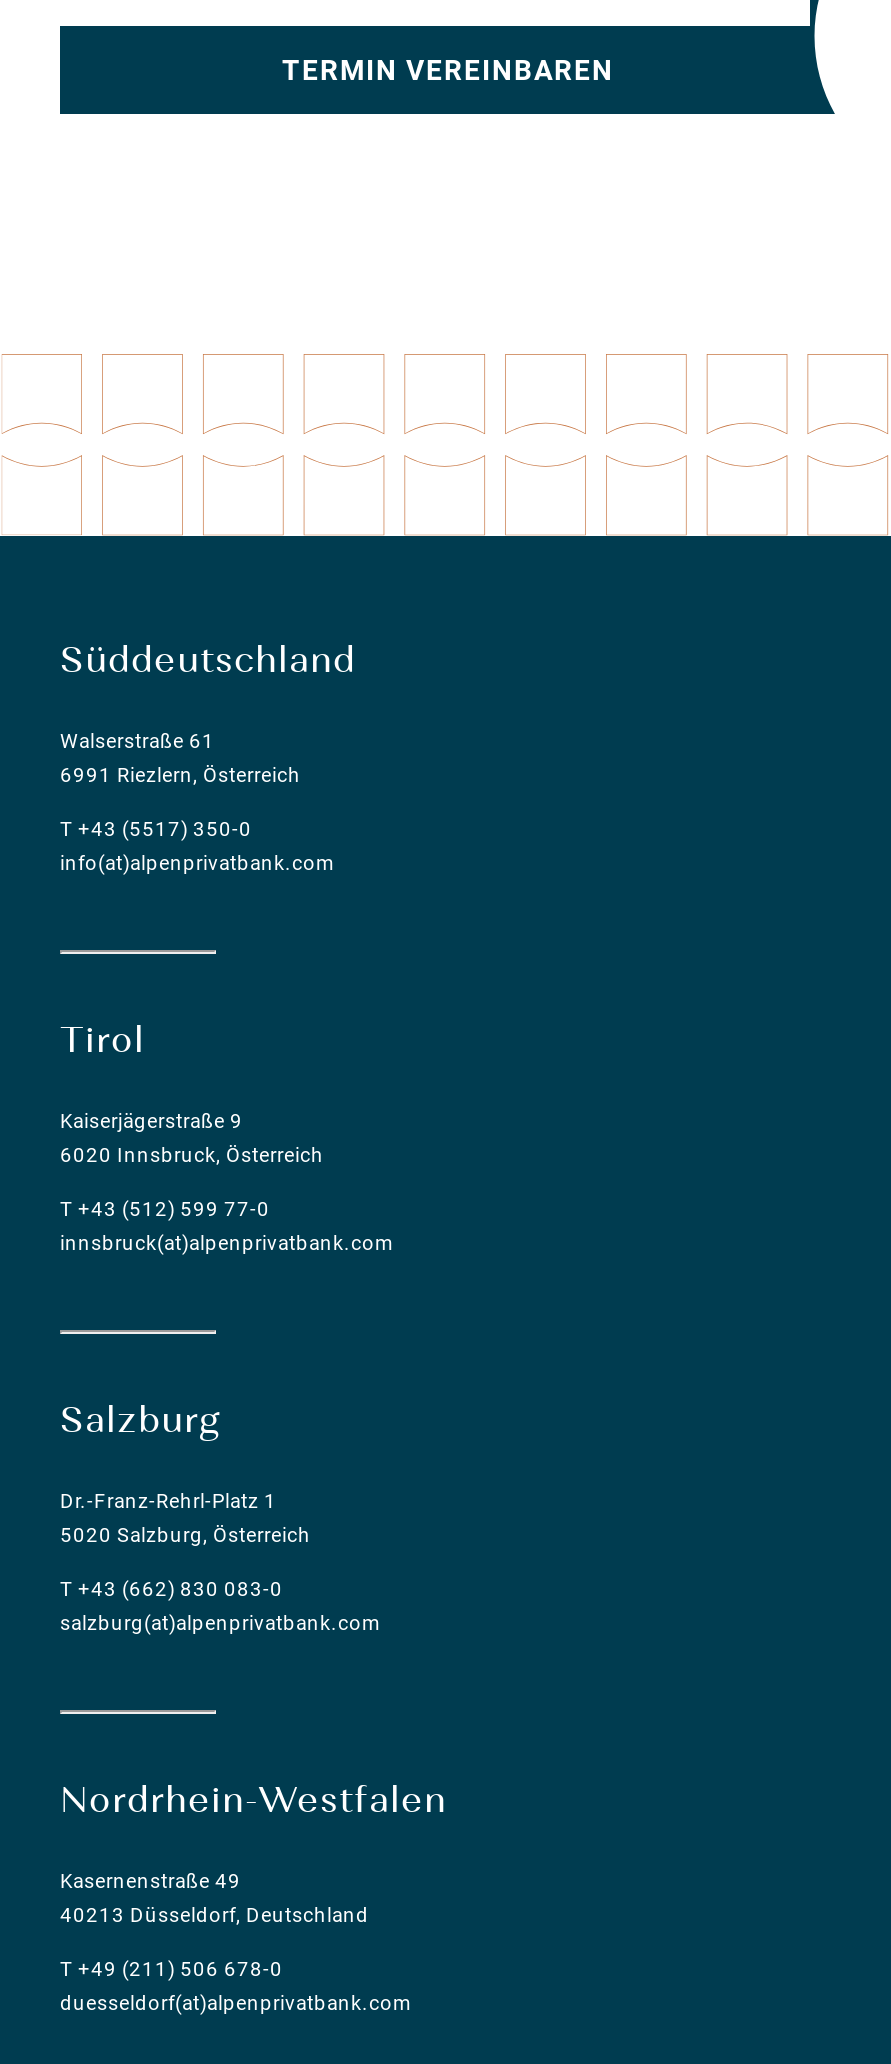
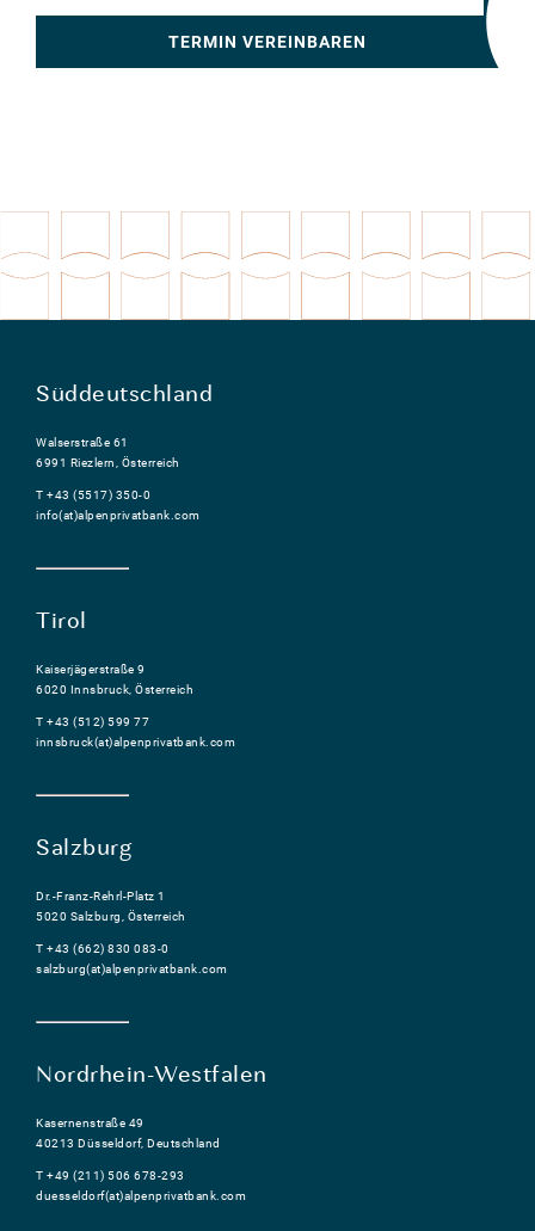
- T +43 (512) 599 77-0
+ T +43 (512) 599 77

- T +49 (211) 506 678-0
+ T +49 (211) 506 678-293
